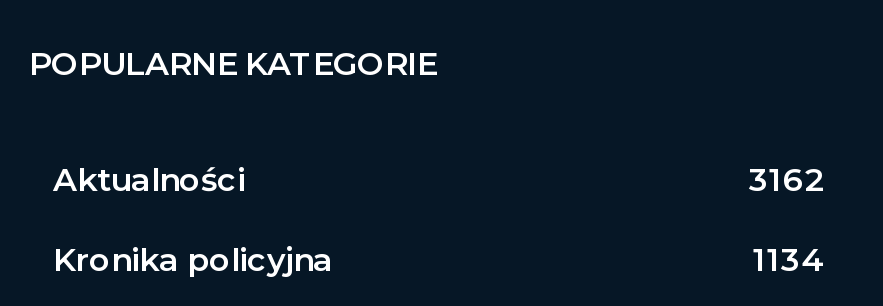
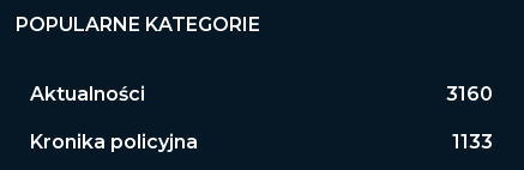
- 3162
+ 3160

- 1134
+ 1133
